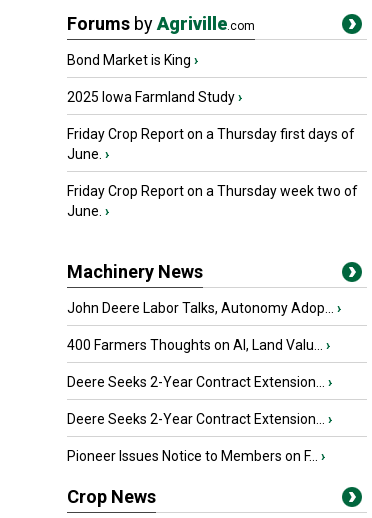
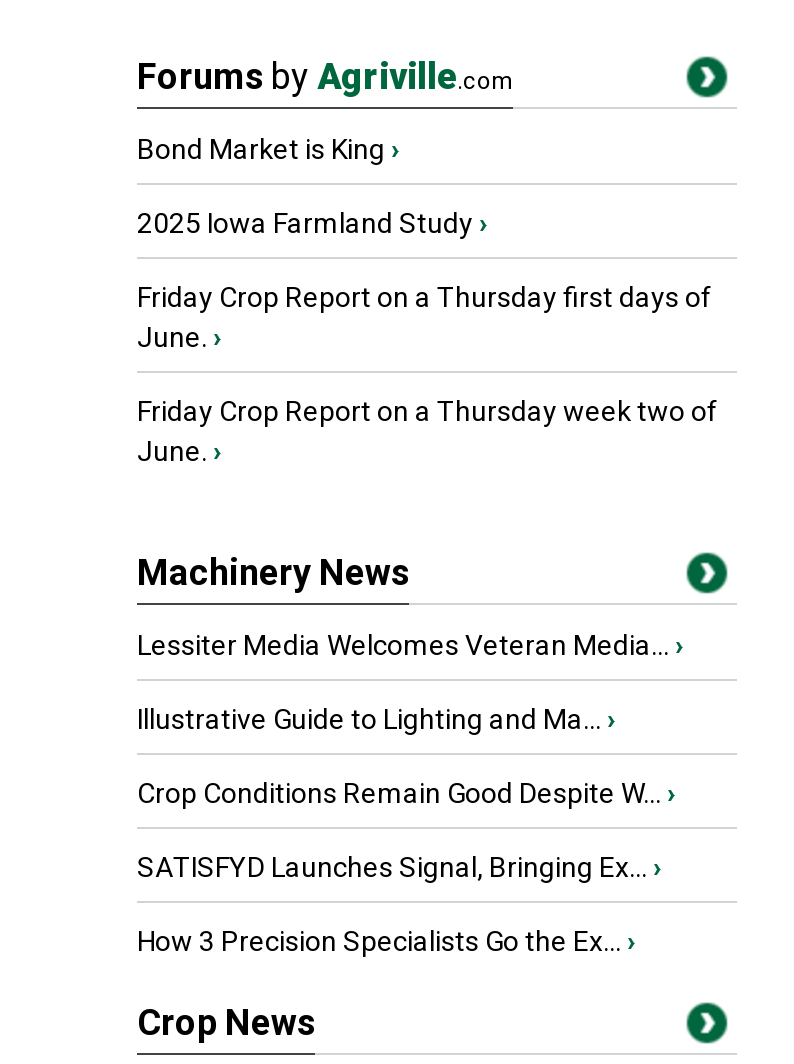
- John Deere Labor Talks, Autonomy Adop... ›
+ Lessiter Media Welcomes Veteran Media... ›

- 400 Farmers Thoughts on AI, Land Valu... ›
+ Illustrative Guide to Lighting and Ma... ›

- Deere Seeks 2-Year Contract Extension... ›
+ Crop Conditions Remain Good Despite W... ›

- Deere Seeks 2-Year Contract Extension... ›
+ SATISFYD Launches Signal, Bringing Ex... ›

- Pioneer Issues Notice to Members on F... ›
+ How 3 Precision Specialists Go the Ex... ›
